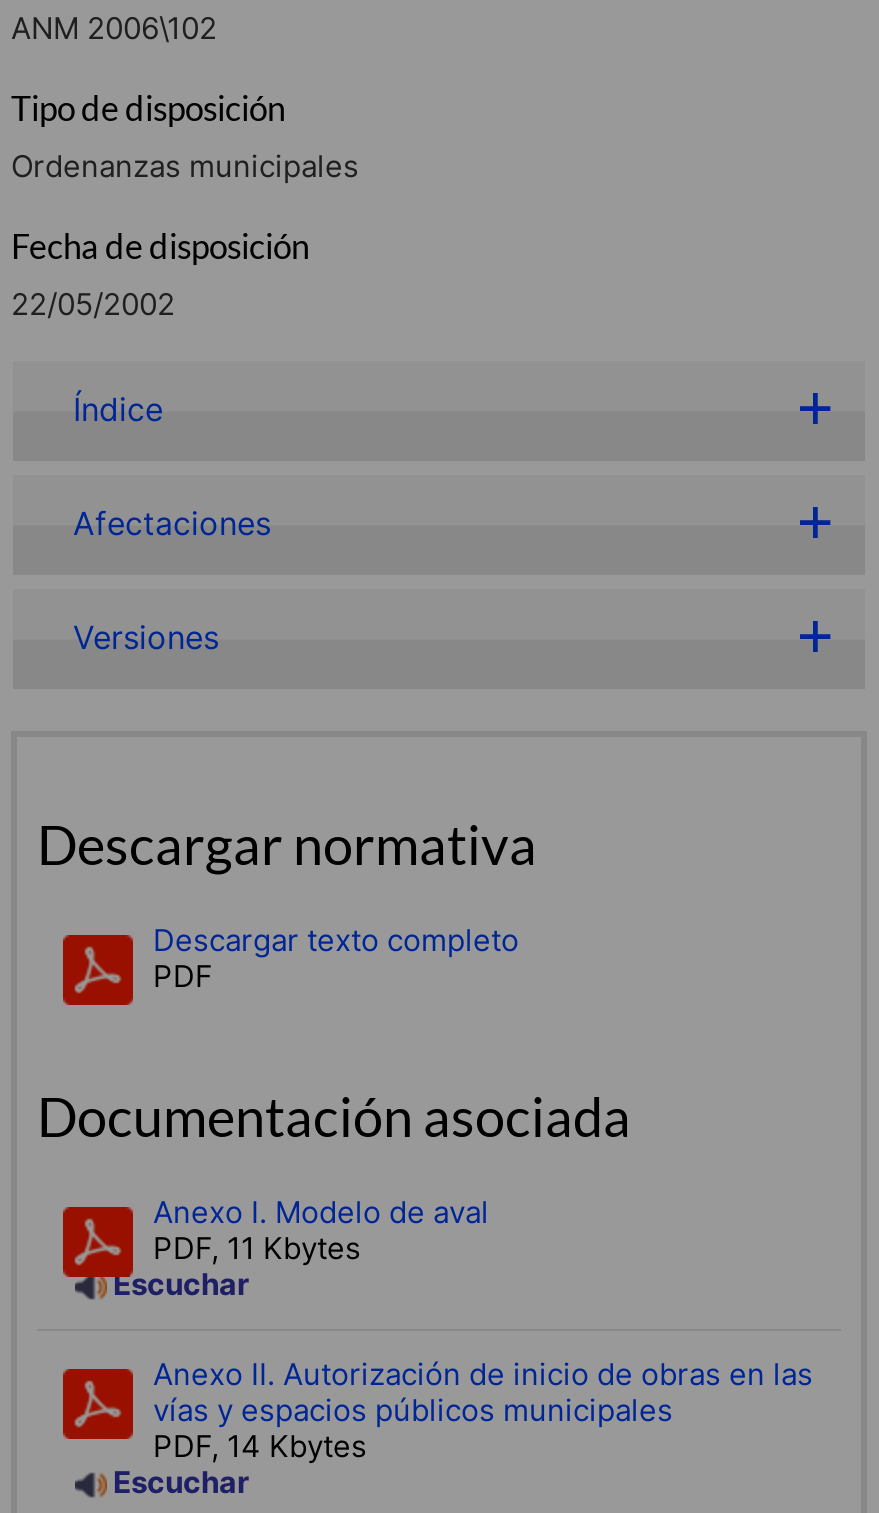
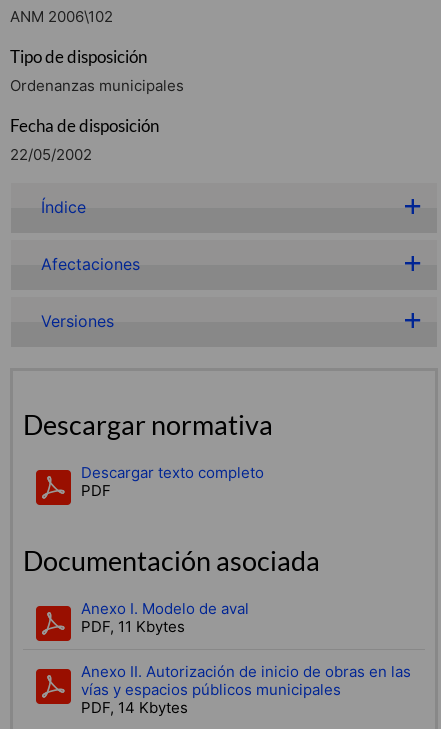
- Escuchar

- Escuchar
